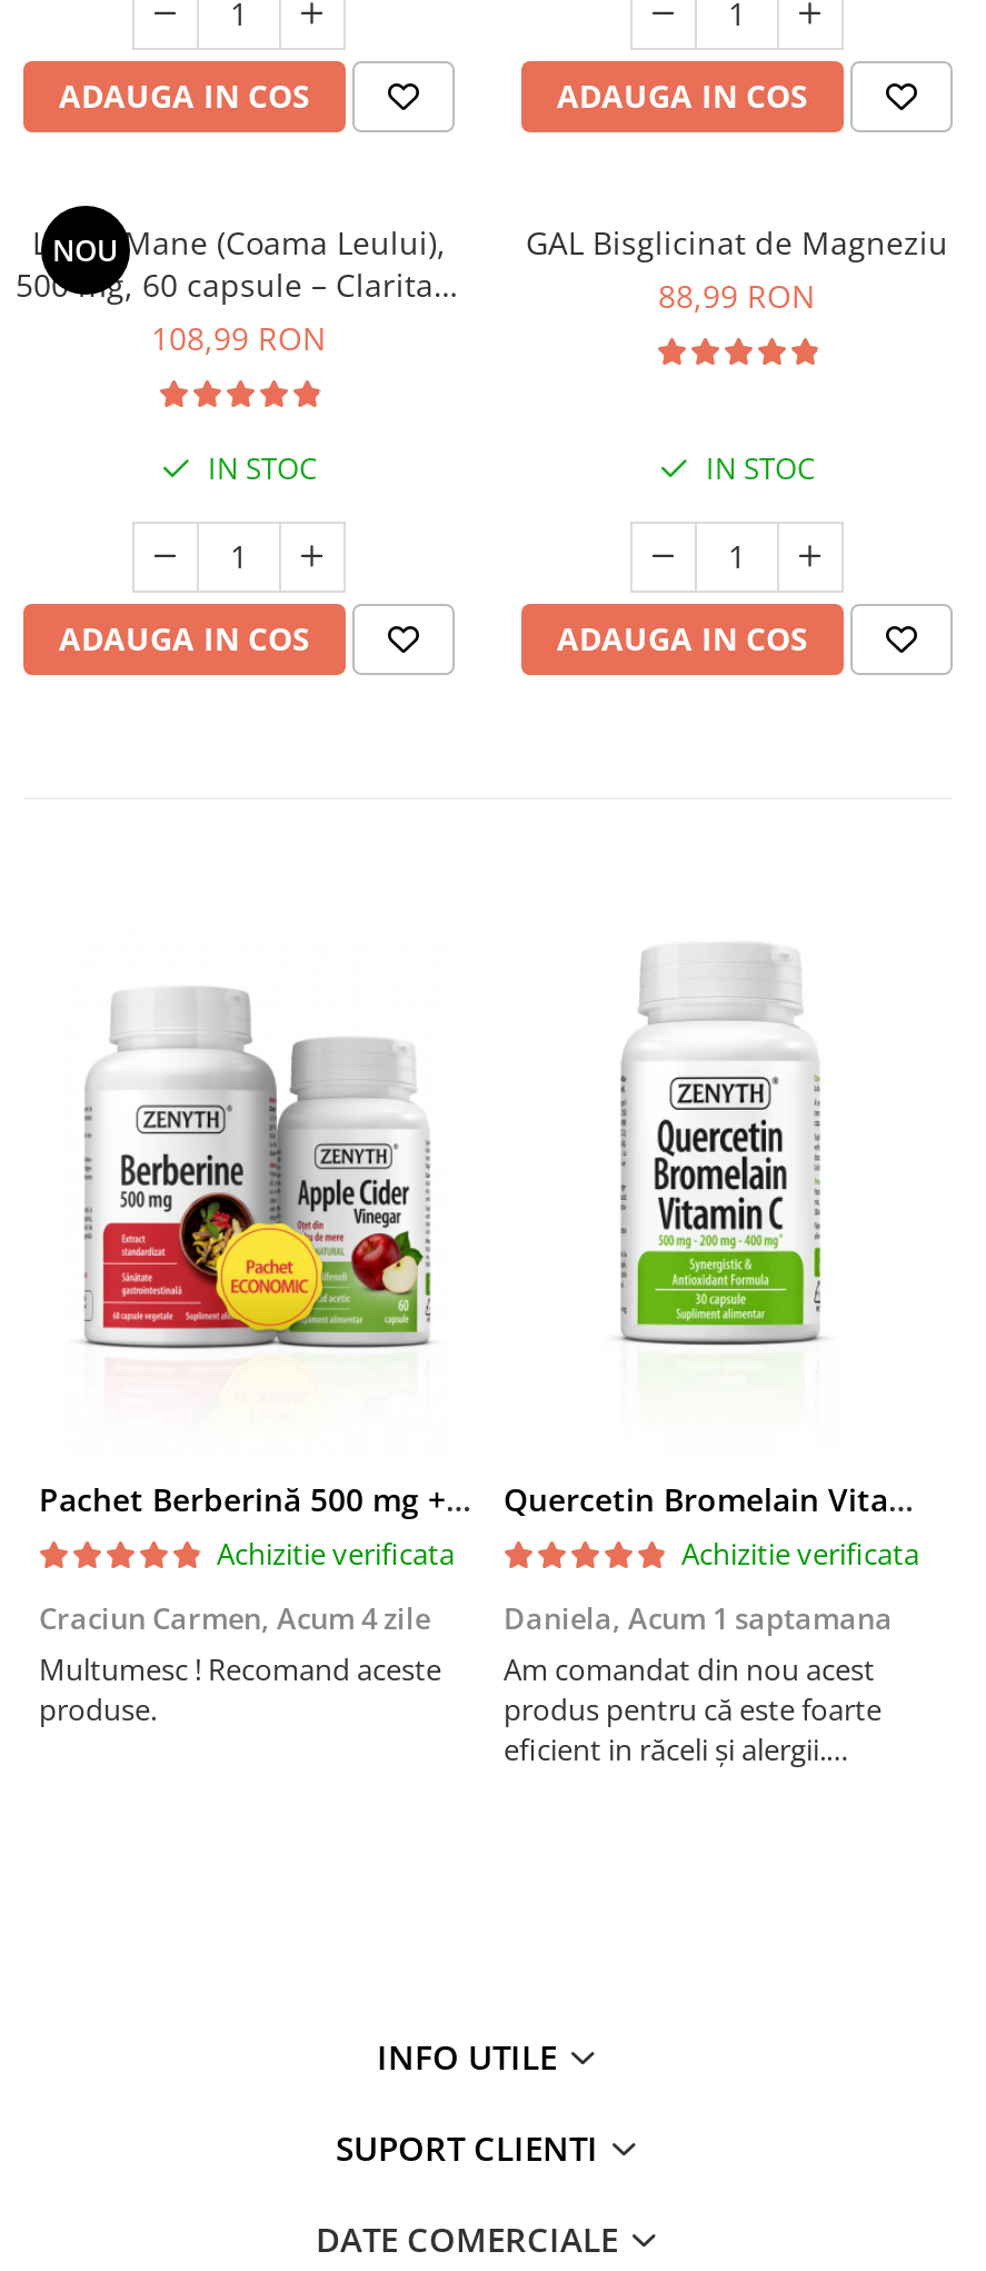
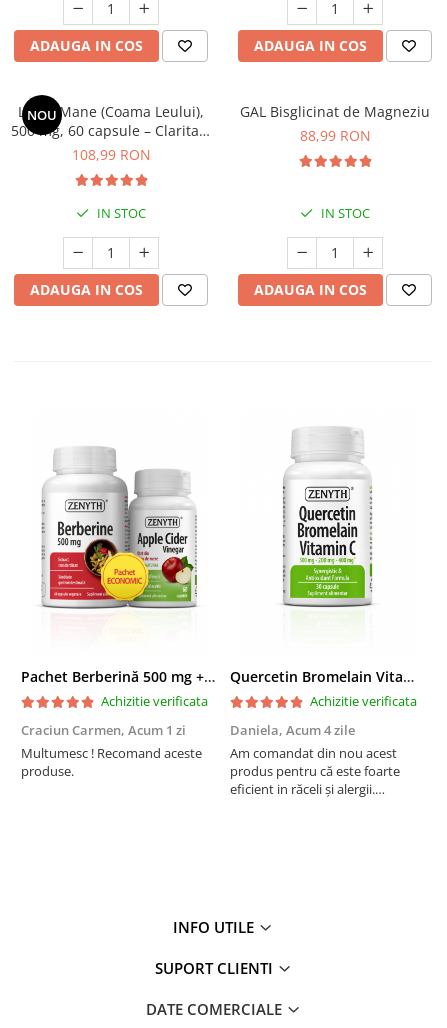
- Craciun Carmen, Acum 4 zile
+ Craciun Carmen, Acum 1 zi

- Daniela, Acum 1 saptamana
+ Daniela, Acum 4 zile
